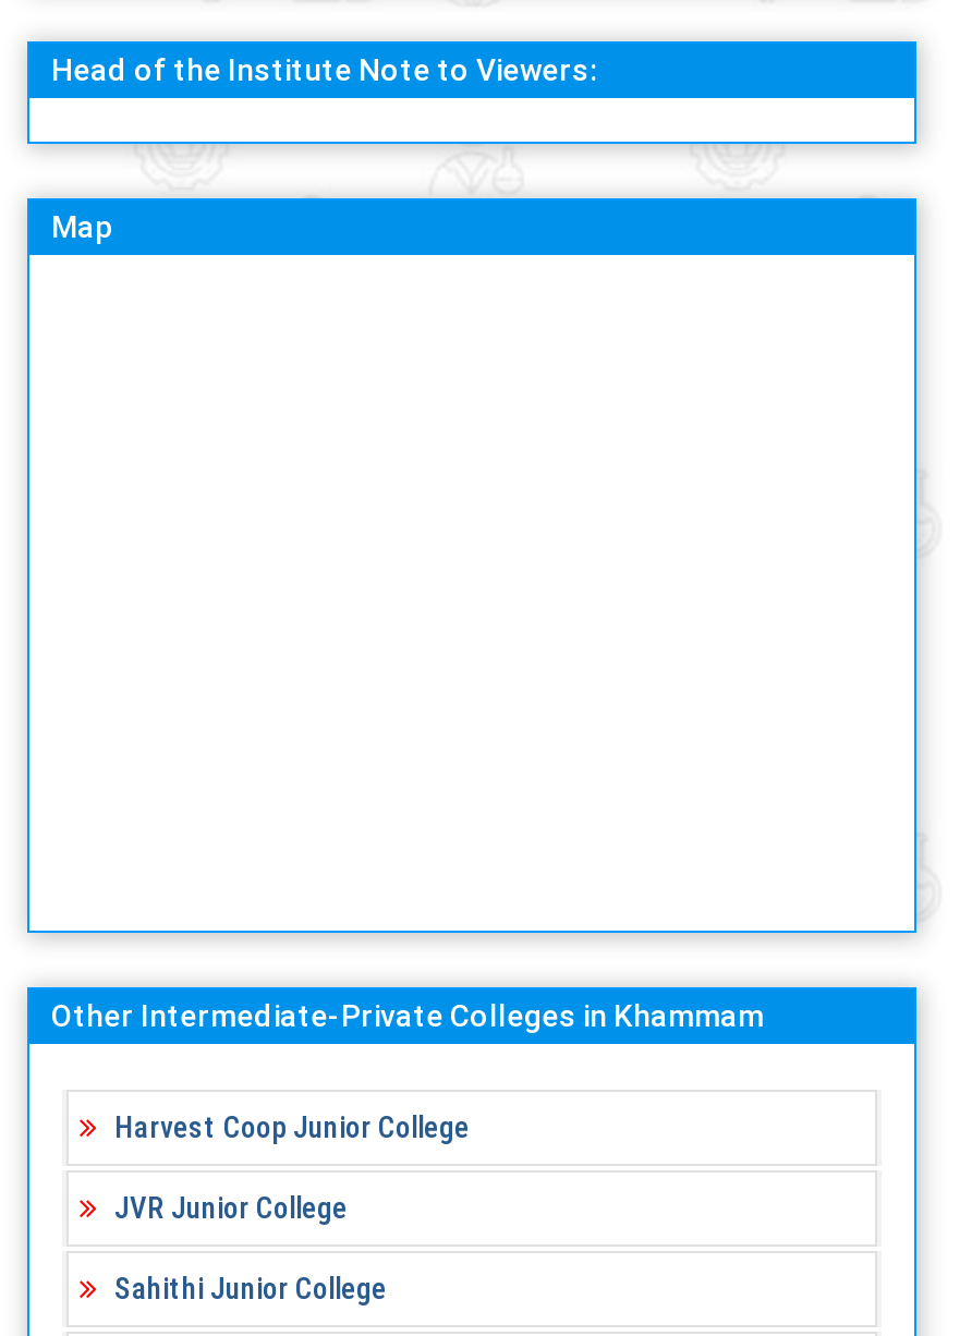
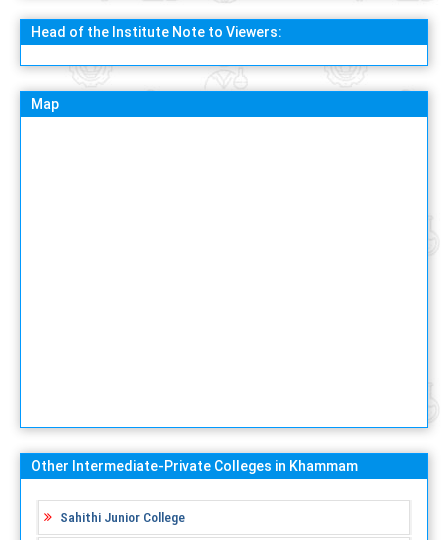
- Harvest Coop Junior College
- JVR Junior College
